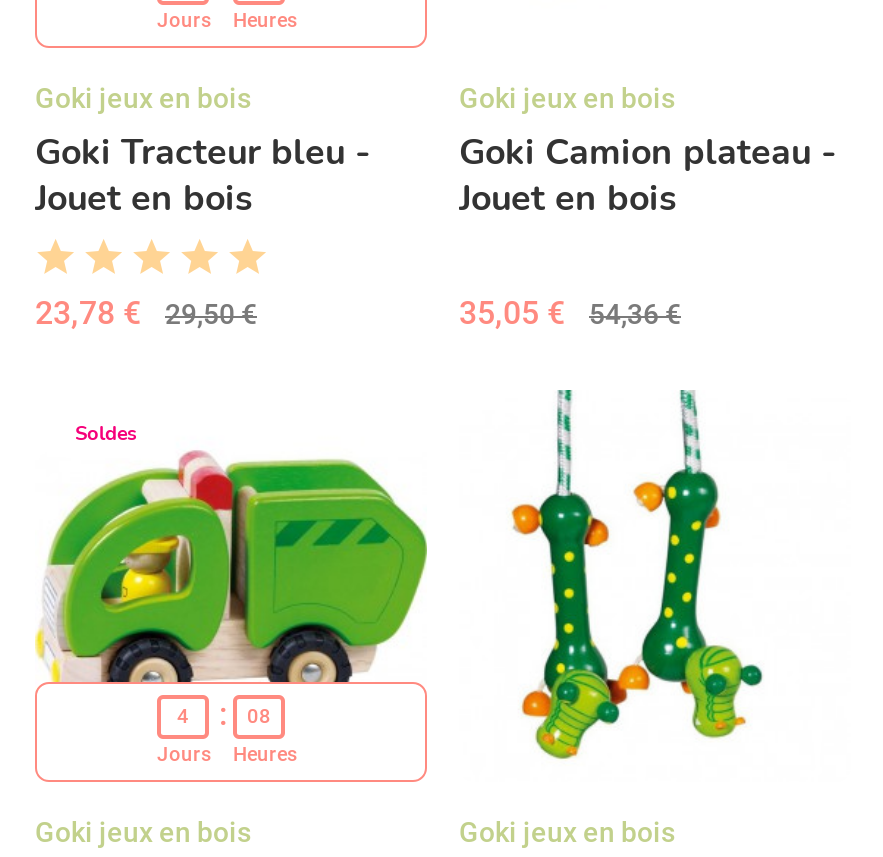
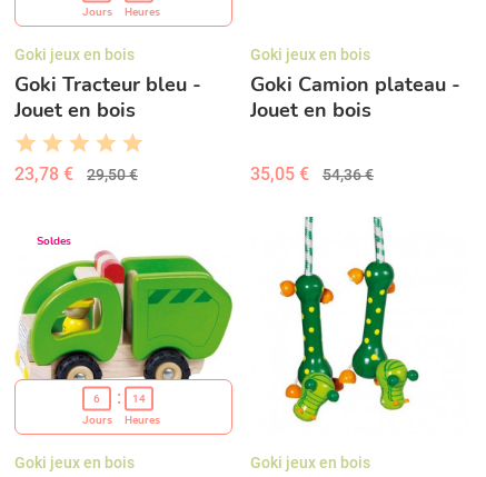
- 4
+ 6

- 08
+ 14
